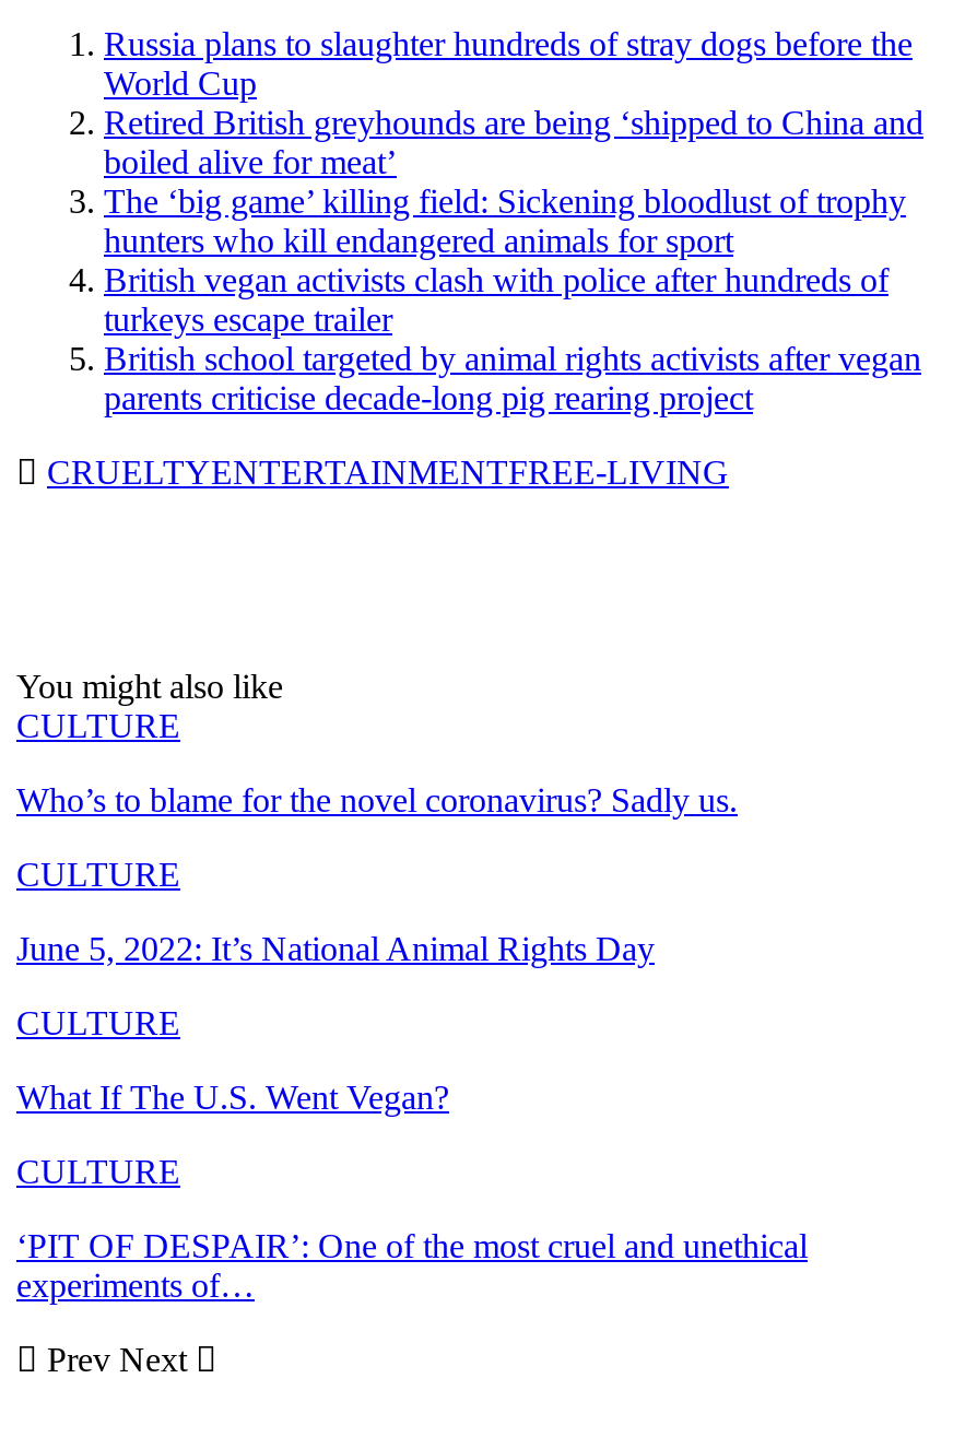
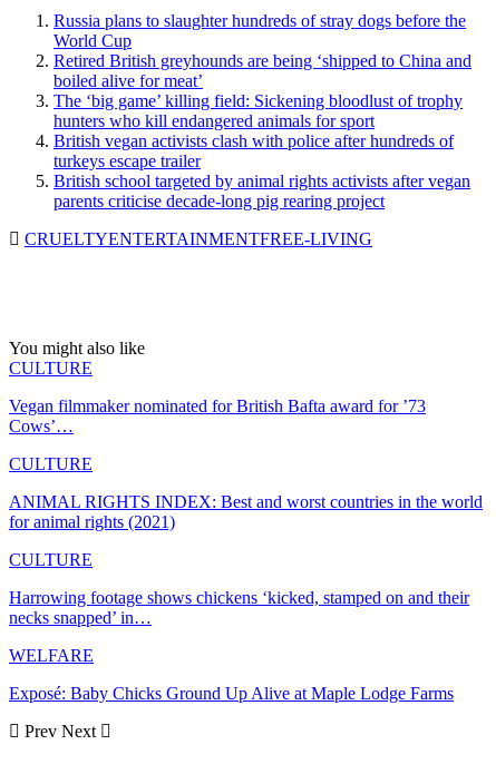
- Who’s to blame for the novel coronavirus? Sadly us.
+ Vegan filmmaker nominated for British Bafta award for ’73
+ Cows’…

- June 5, 2022: It’s National Animal Rights Day
+ ANIMAL RIGHTS INDEX: Best and worst countries in the world
+ for animal rights (2021)

- What If The U.S. Went Vegan?
+ Harrowing footage shows chickens ‘kicked, stamped on and their
+ necks snapped’ in…

- CULTURE
+ WELFARE

- ‘PIT OF DESPAIR’: One of the most cruel and unethical
- experiments of…
+ Exposé: Baby Chicks Ground Up Alive at Maple Lodge Farms
